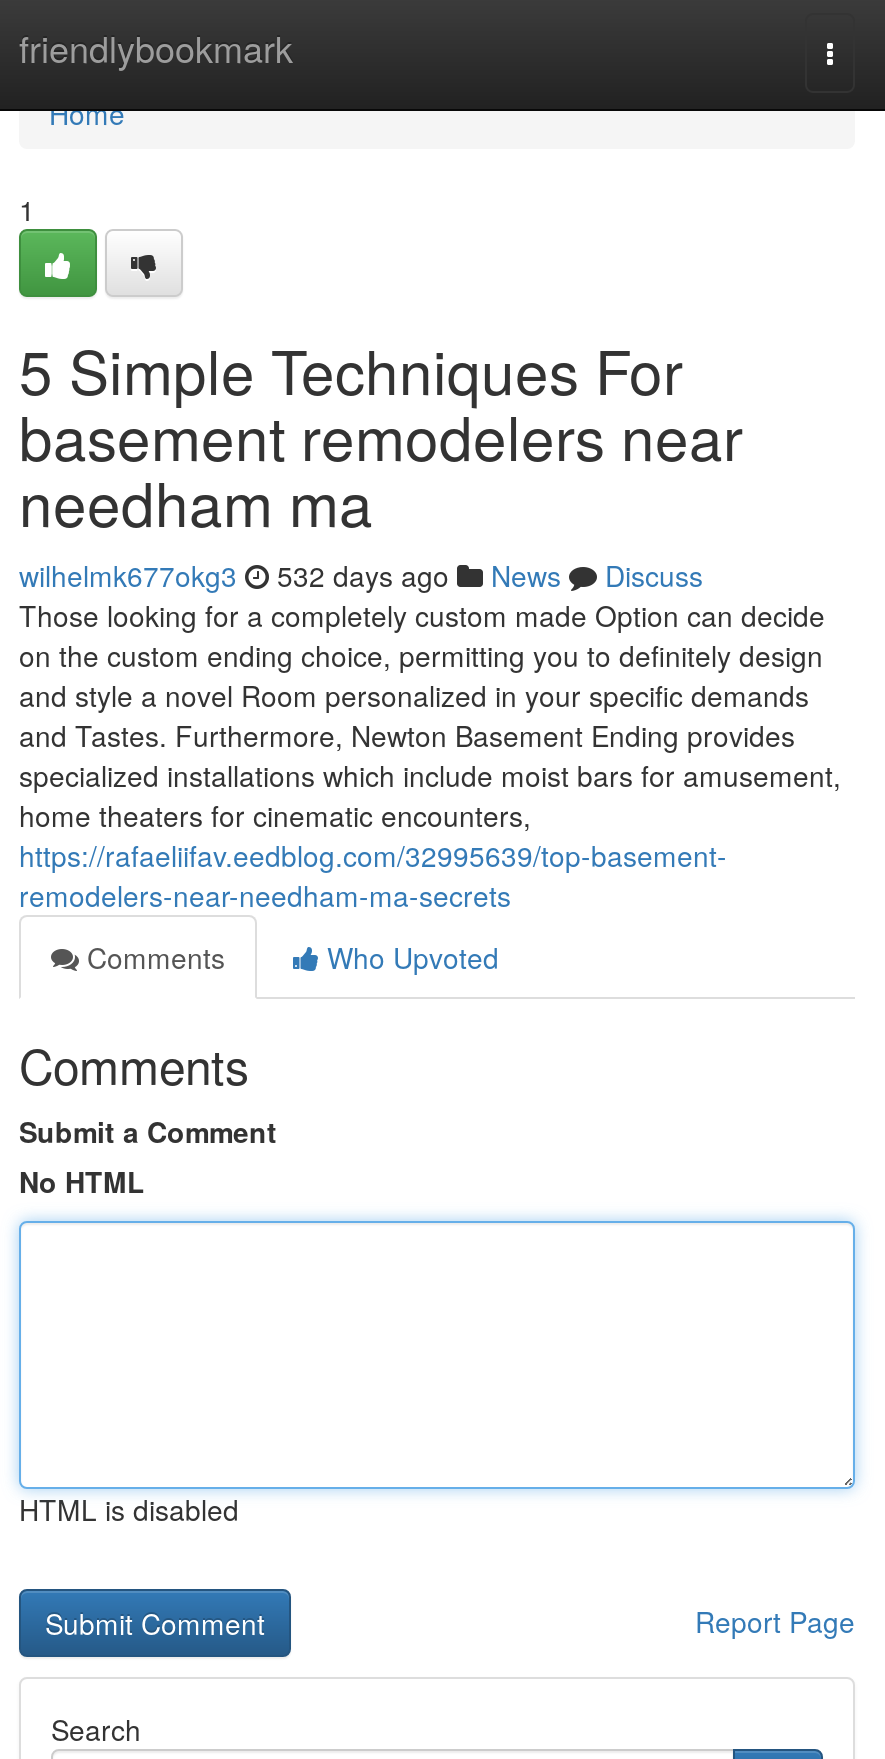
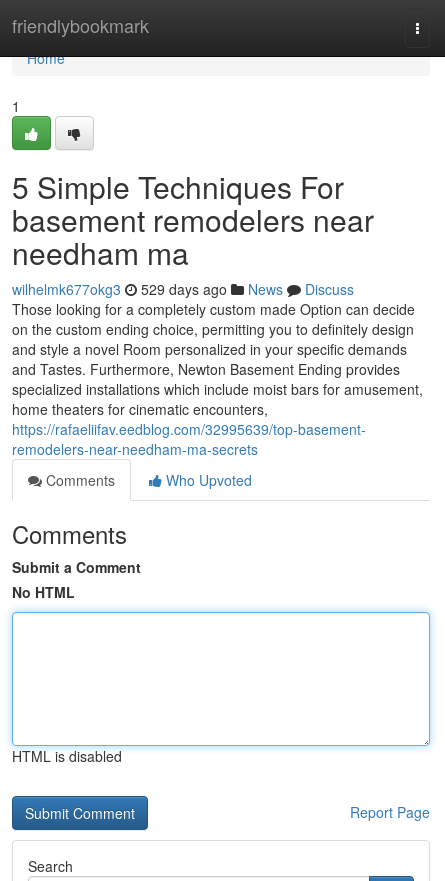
- wilhelmk677okg3 532 days ago News Discuss
+ wilhelmk677okg3 529 days ago News Discuss
